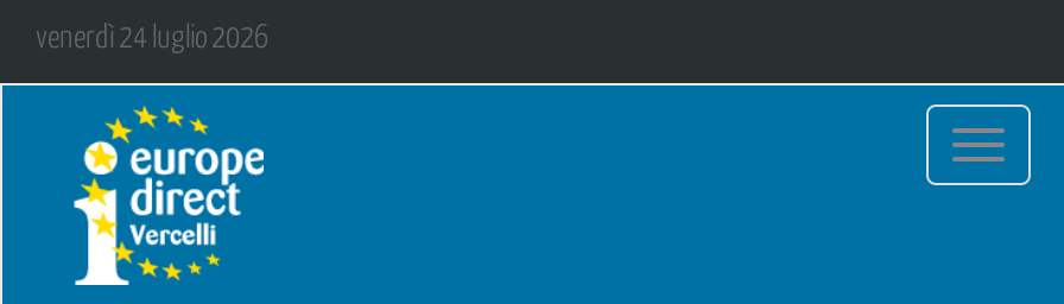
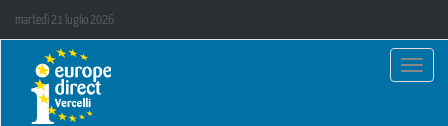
- venerdì 24 luglio 2026
+ martedì 21 luglio 2026
